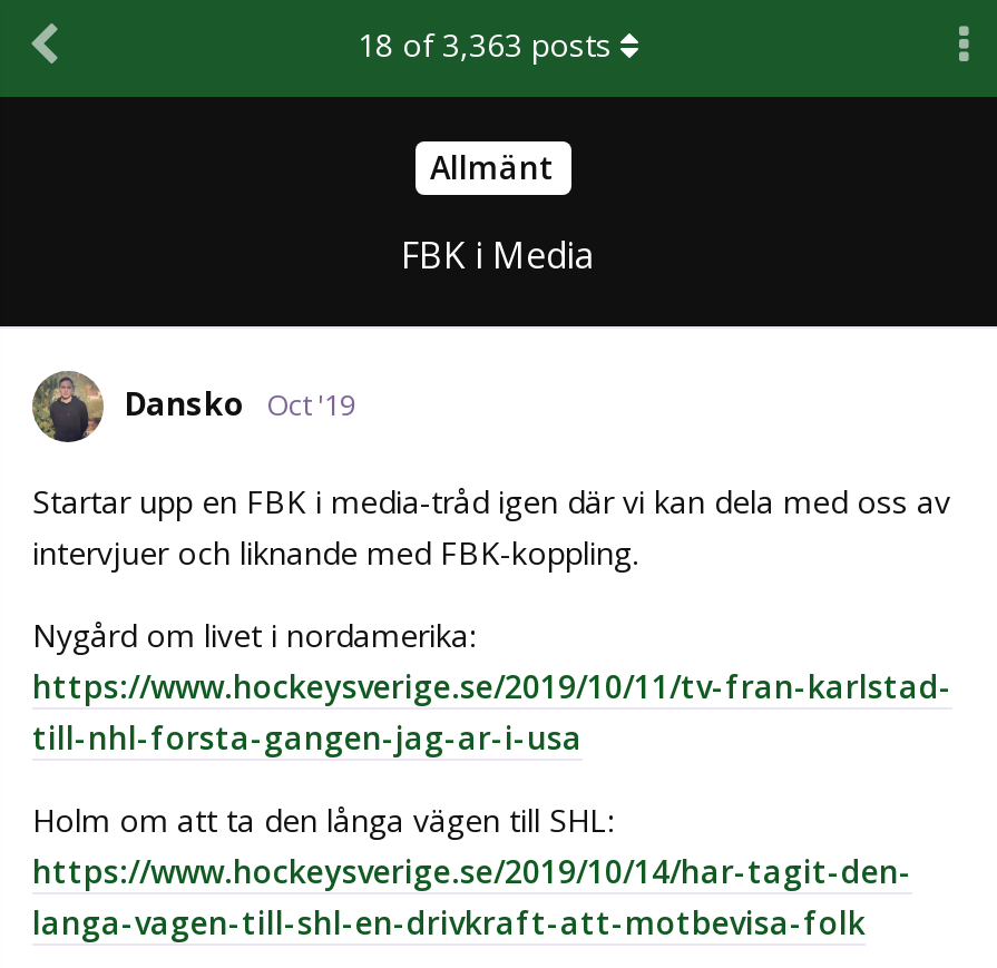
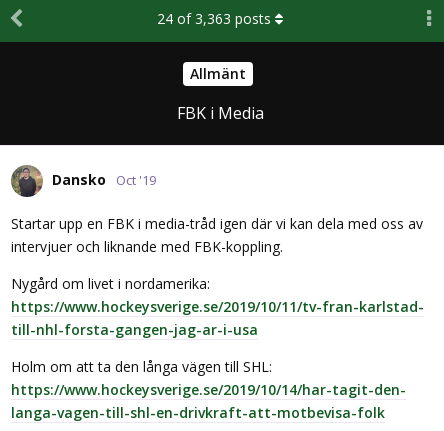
- 18 of 3,363 posts
+ 24 of 3,363 posts
